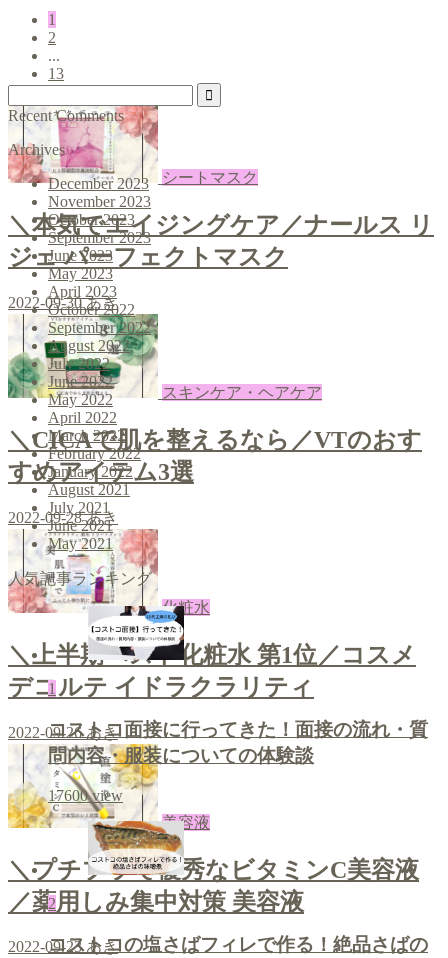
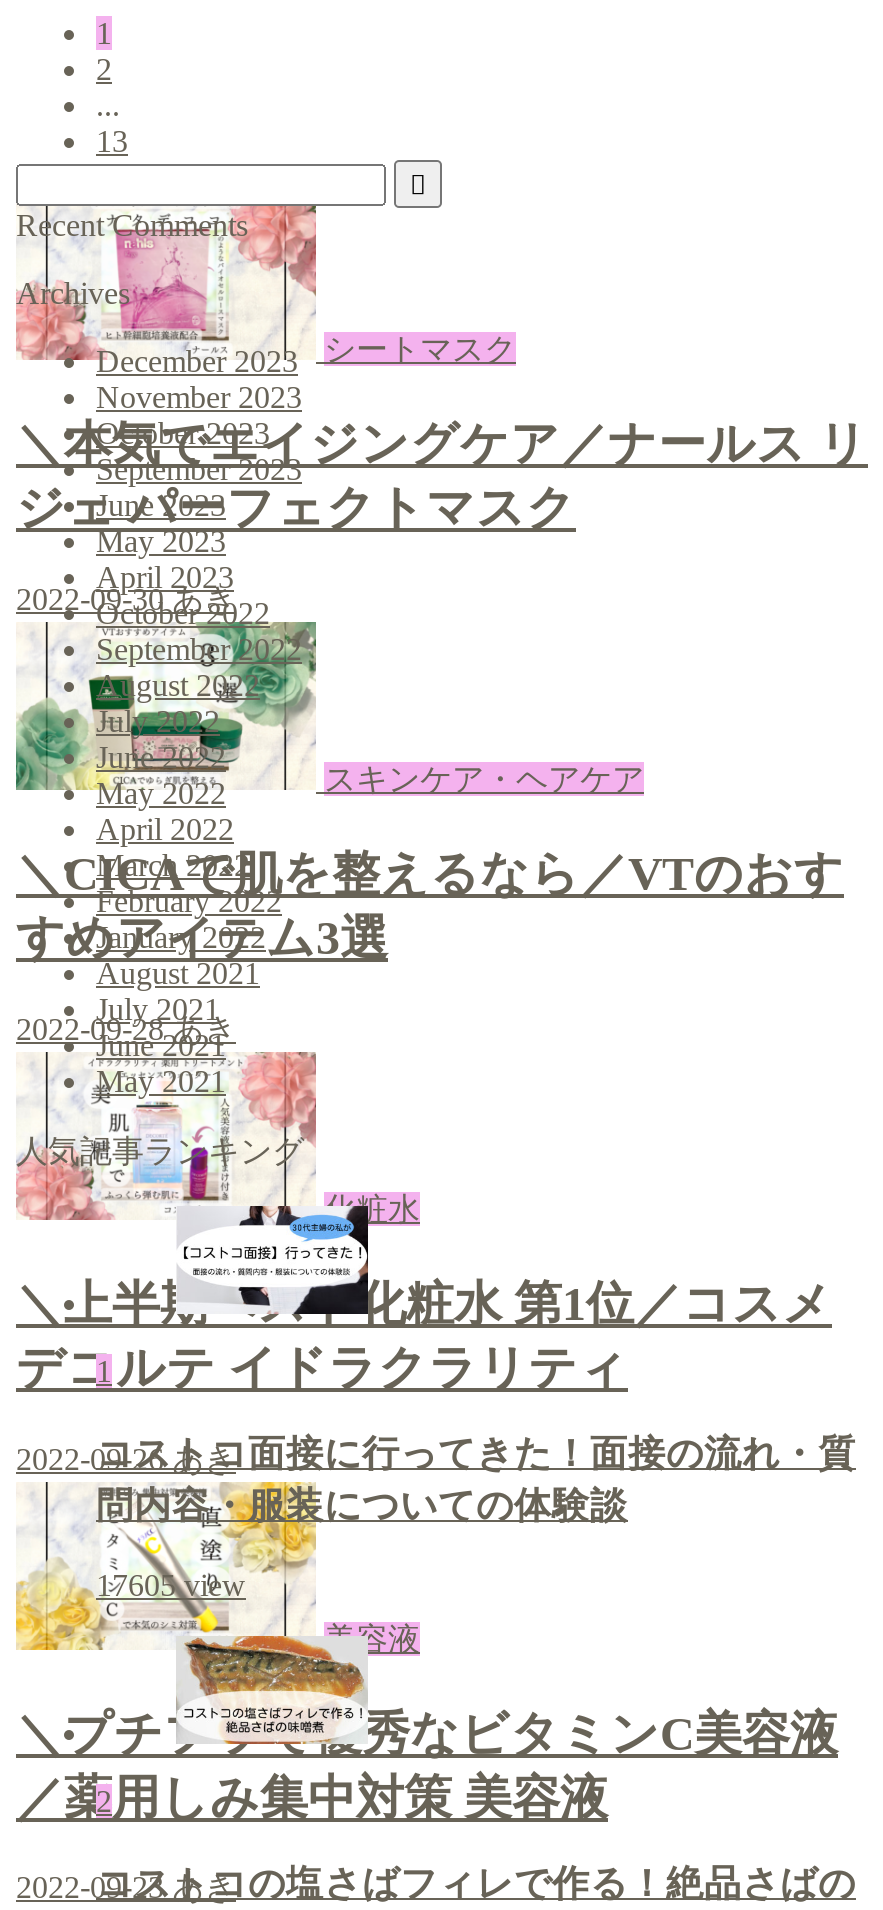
- 17600view
+ 17605view
